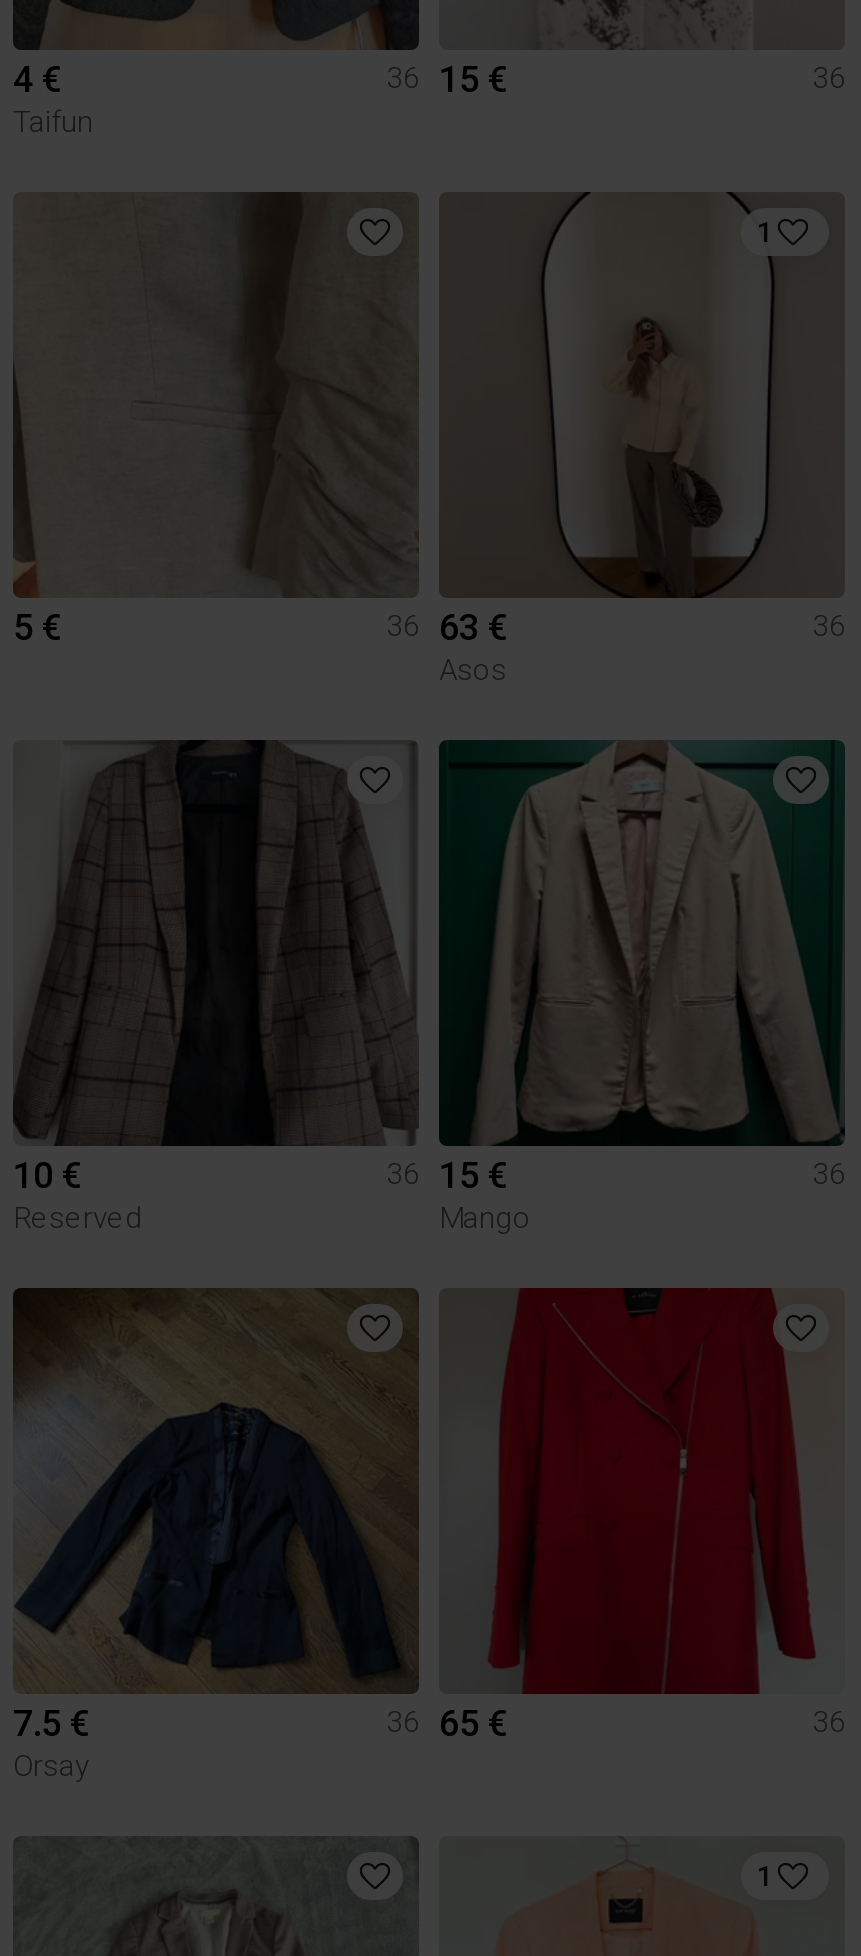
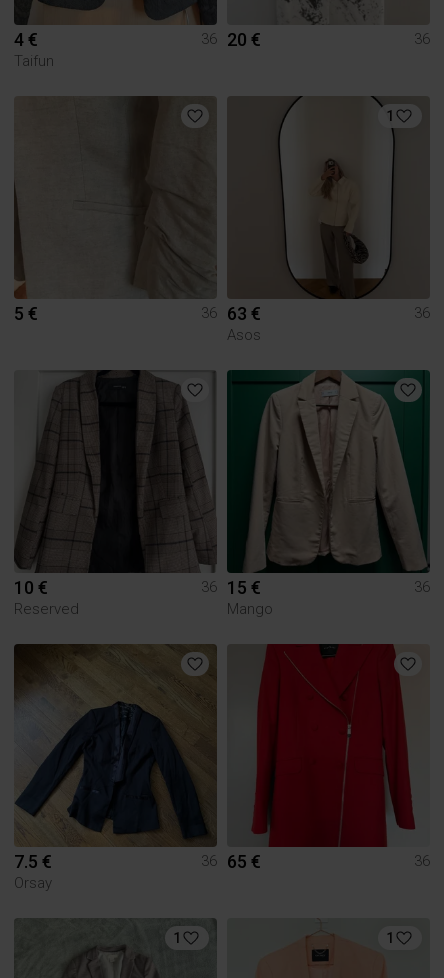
- 15 €
+ 20 €

+ 1
